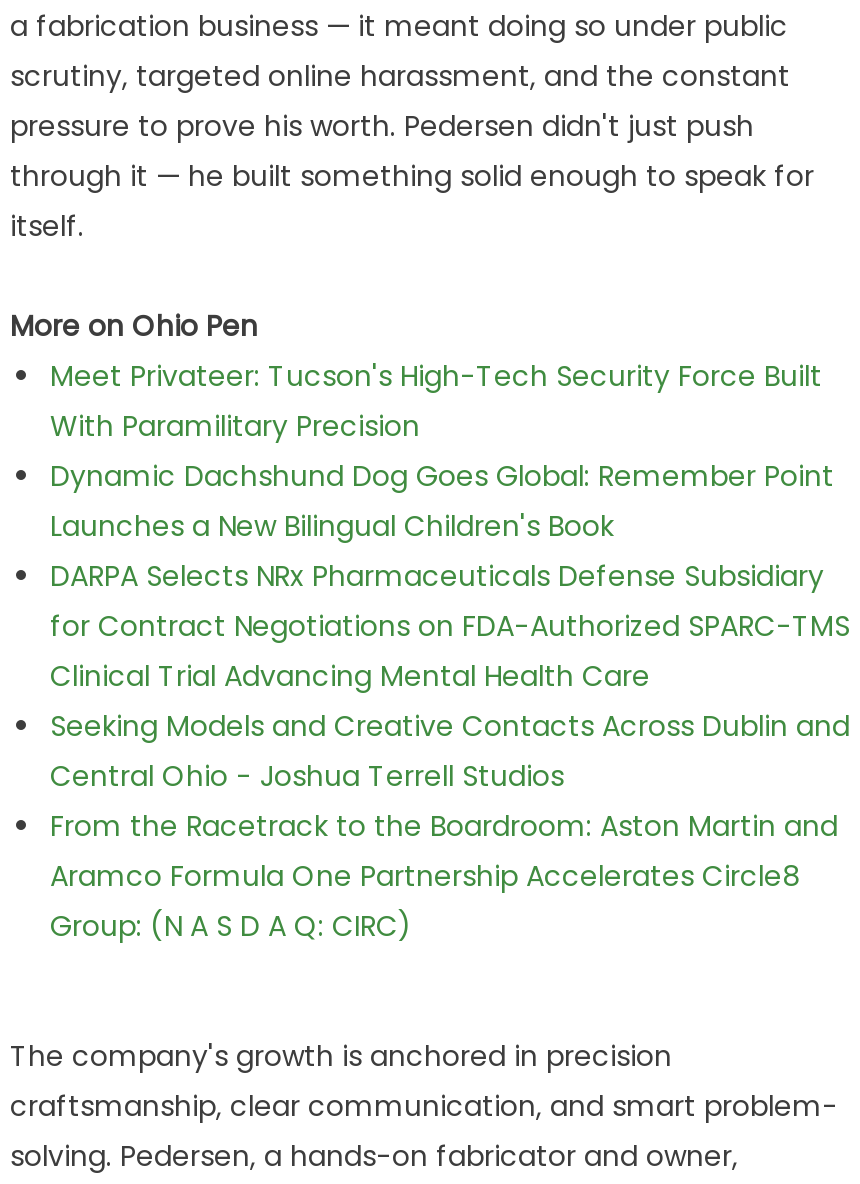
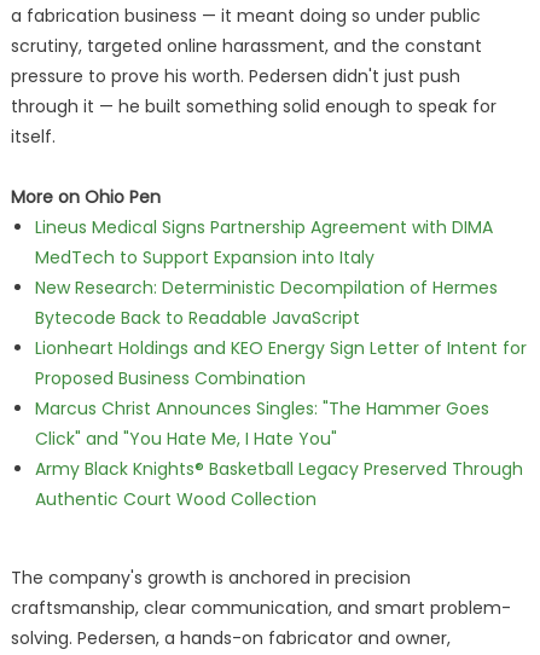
- Meet Privateer: Tucson's High-Tech Security Force Built
- With Paramilitary Precision
- Dynamic Dachshund Dog Goes Global: Remember Point
- Launches a New Bilingual Children's Book
- DARPA Selects NRx Pharmaceuticals Defense Subsidiary
- for Contract Negotiations on FDA-Authorized SPARC-TMS
- Clinical Trial Advancing Mental Health Care
- Seeking Models and Creative Contacts Across Dublin and
- Central Ohio - Joshua Terrell Studios
- From the Racetrack to the Boardroom: Aston Martin and
- Aramco Formula One Partnership Accelerates Circle8
- Group: (N A S D A Q: CIRC)
+ Lineus Medical Signs Partnership Agreement with DIMA
+ MedTech to Support Expansion into Italy
+ New Research: Deterministic Decompilation of Hermes
+ Bytecode Back to Readable JavaScript
+ Lionheart Holdings and KEO Energy Sign Letter of Intent for
+ Proposed Business Combination
+ Marcus Christ Announces Singles: "The Hammer Goes
+ Click" and "You Hate Me, I Hate You"
+ Army Black Knights® Basketball Legacy Preserved Through
+ Authentic Court Wood Collection
